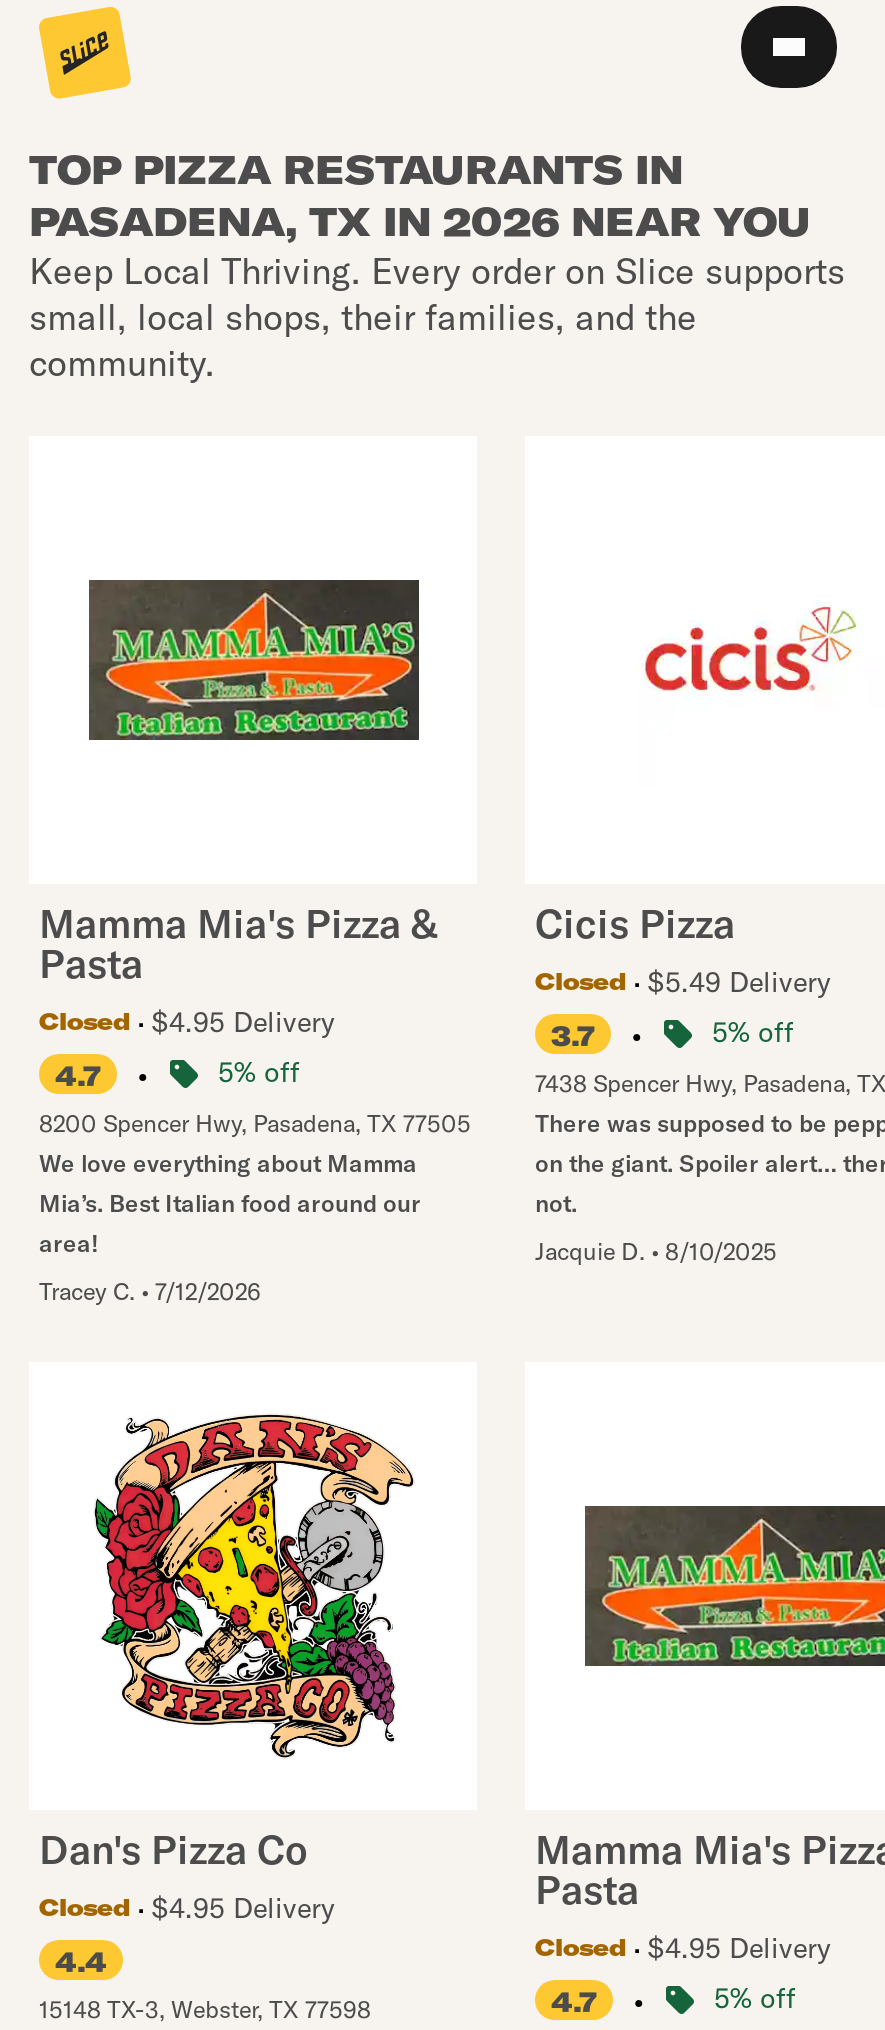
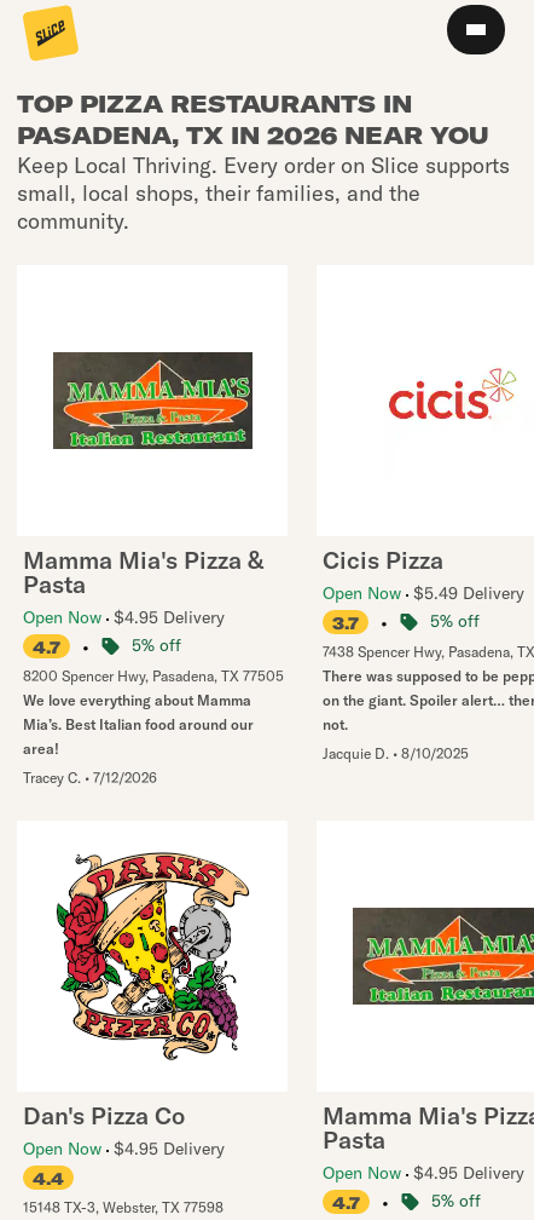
- Closed
- $5.49 Delivery
+ Open Now $5.49 Delivery

- Closed
- $4.95 Delivery
+ Open Now $4.95 Delivery

- Closed
- $4.95 Delivery
+ Open Now $4.95 Delivery

- Closed
- $4.95 Delivery
+ Open Now $4.95 Delivery
